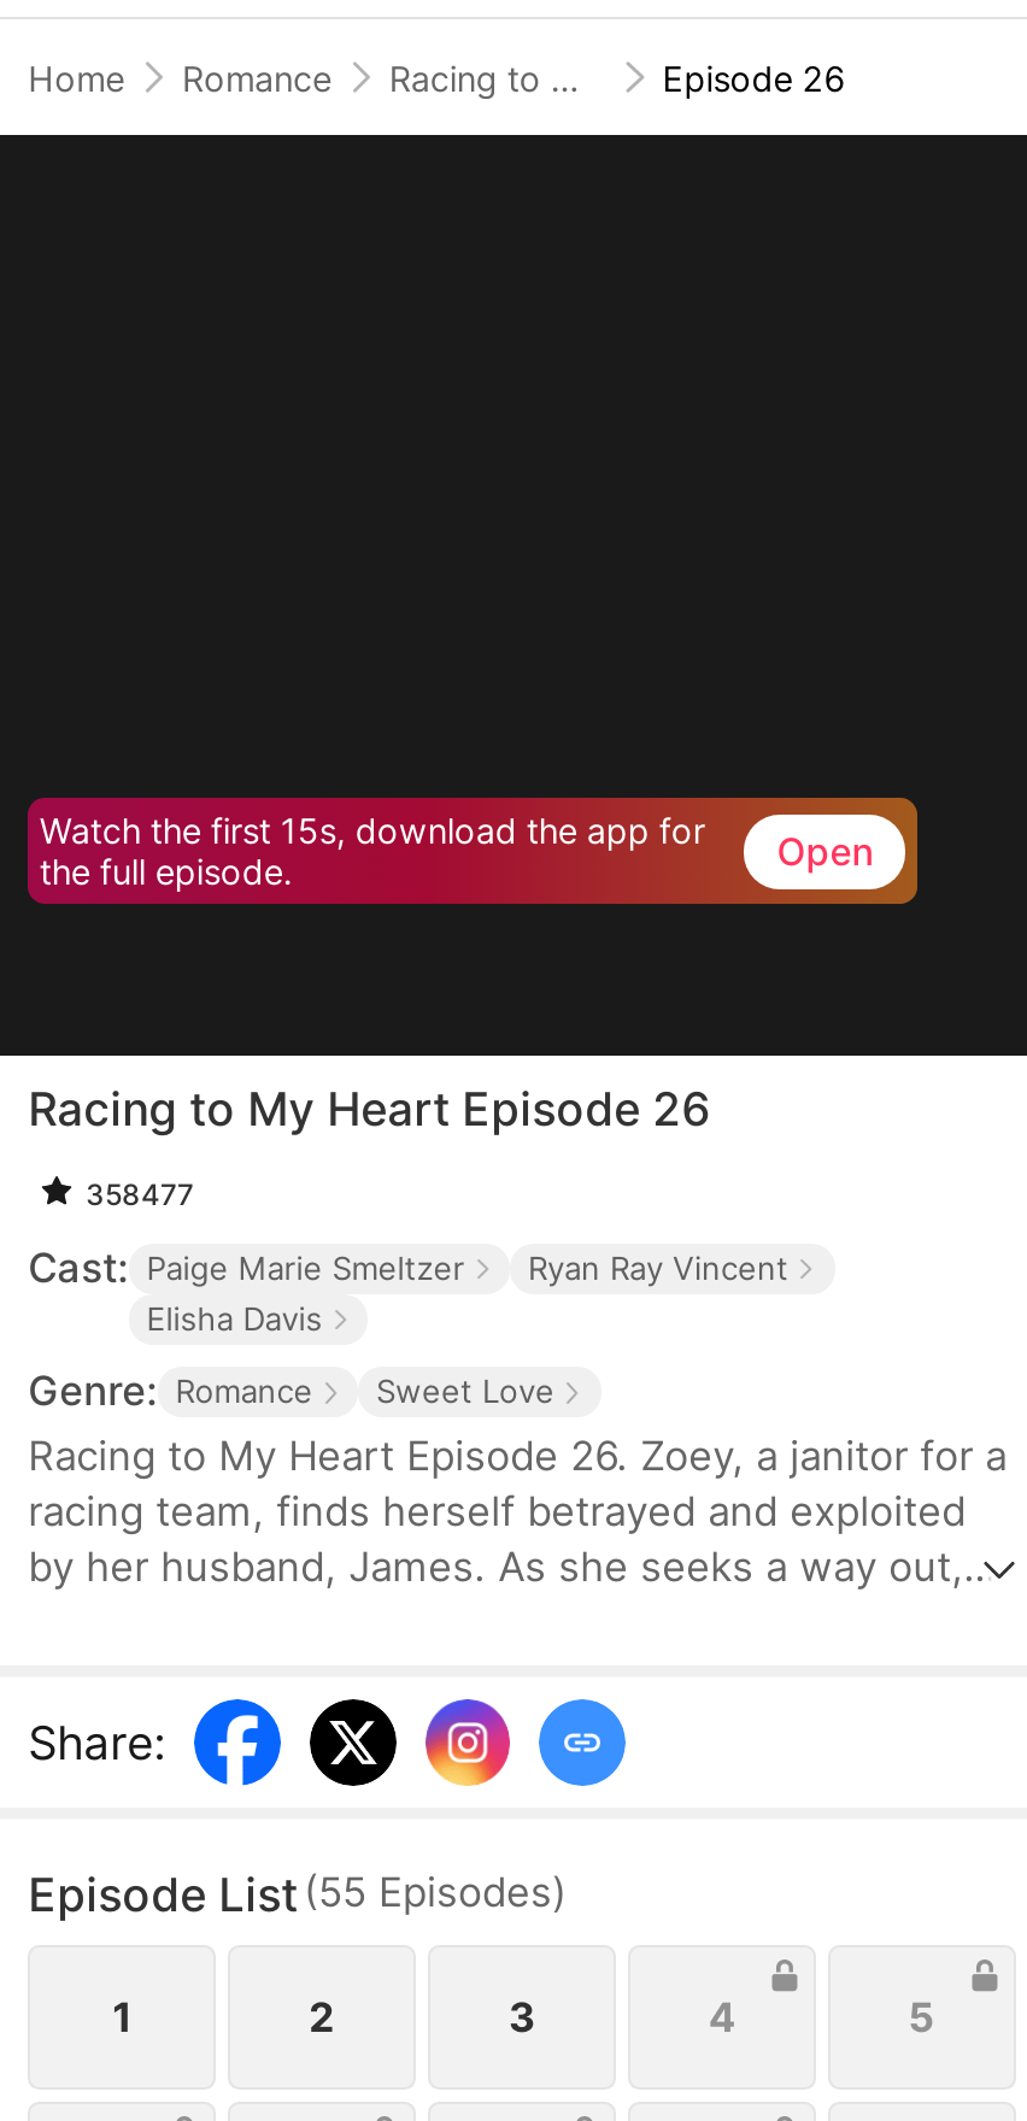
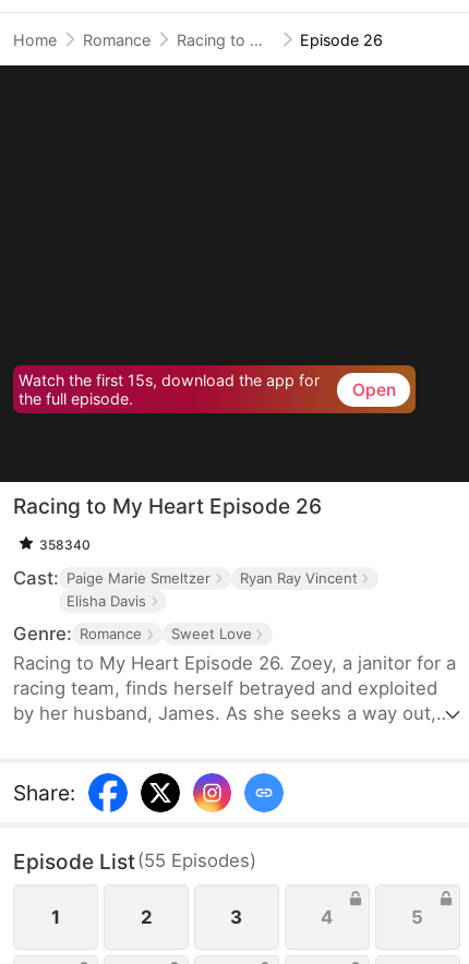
- 358477
+ 358340
